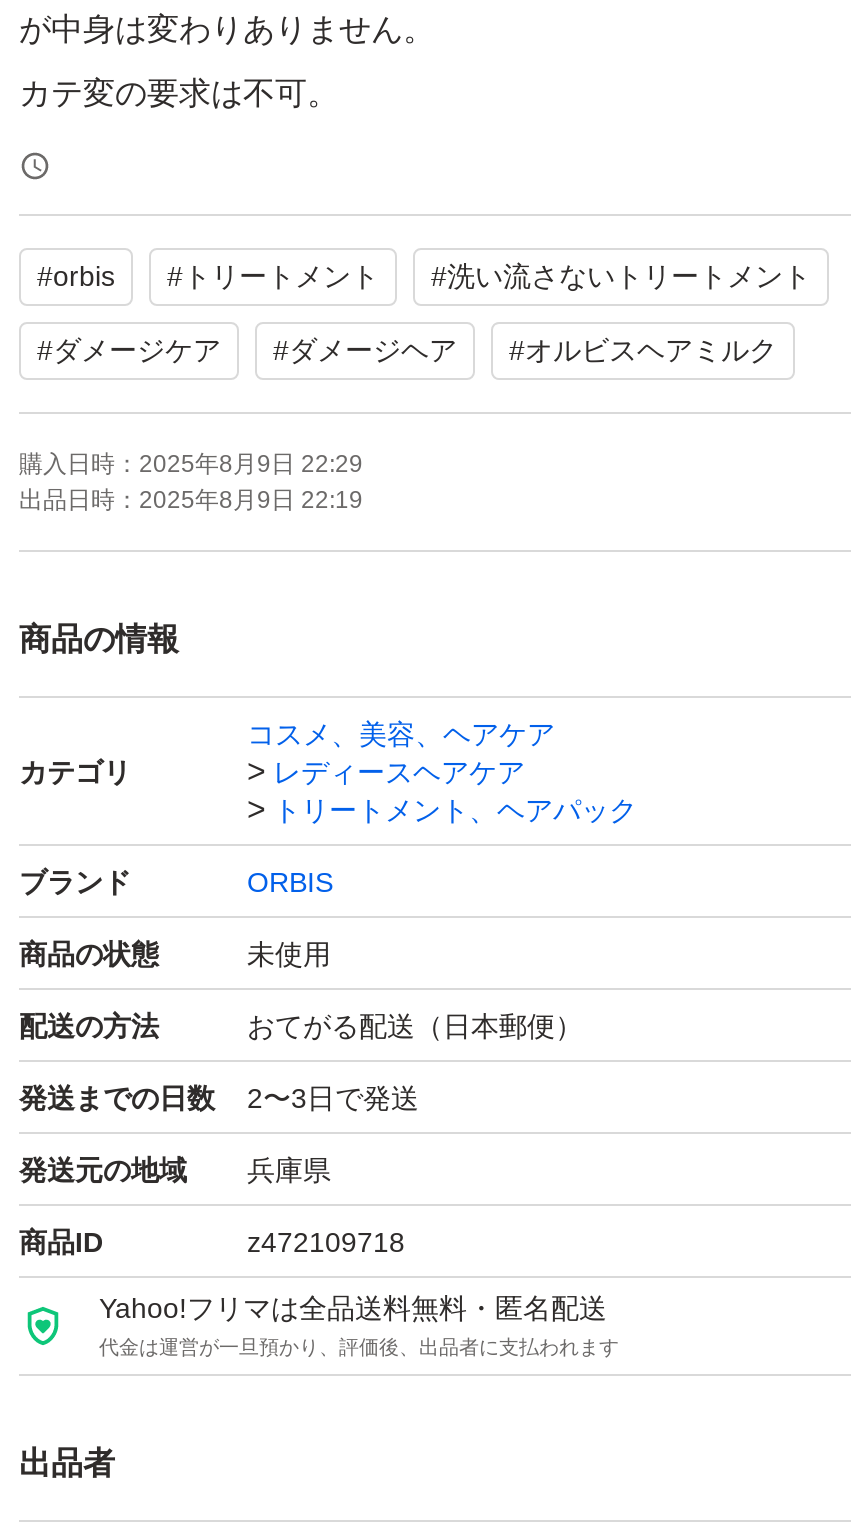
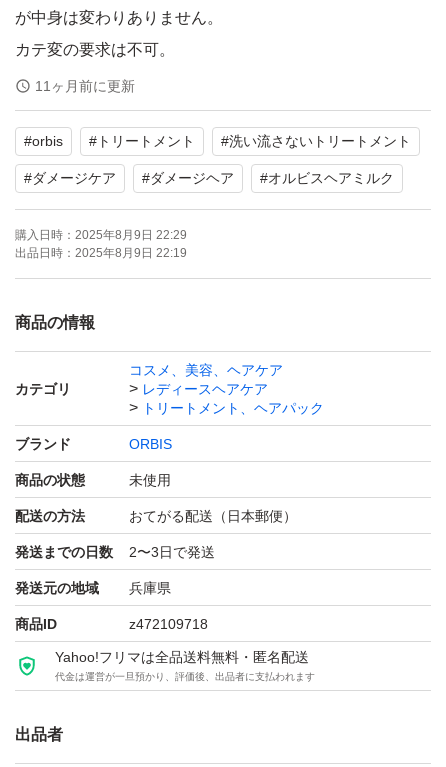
+ 11ヶ月前に更新
